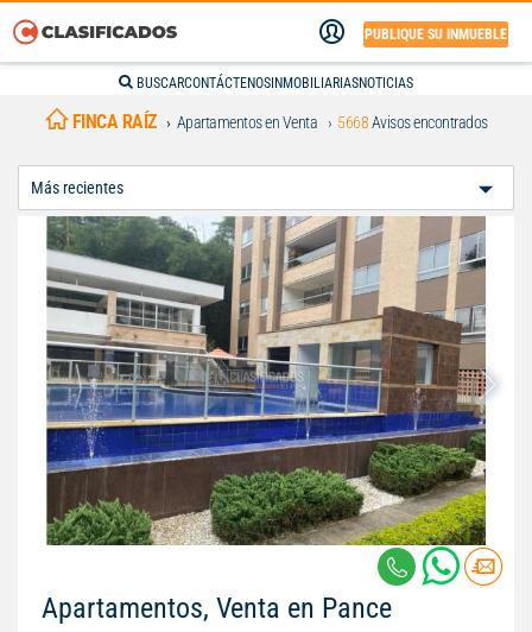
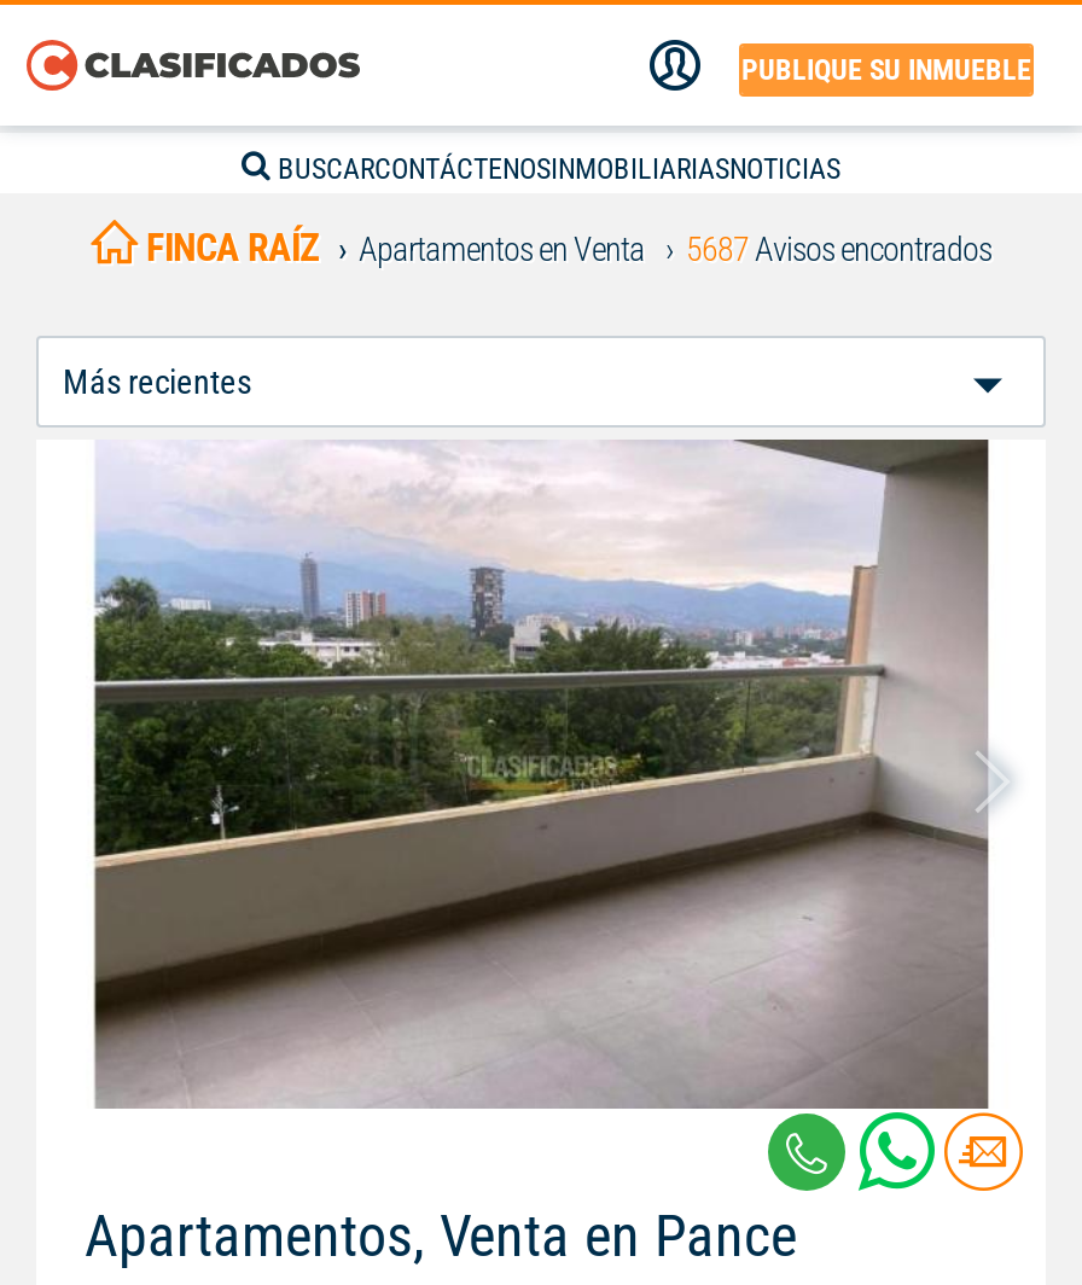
- 5668 Avisos encontrados
+ 5687 Avisos encontrados

- [image]
+ [image]
